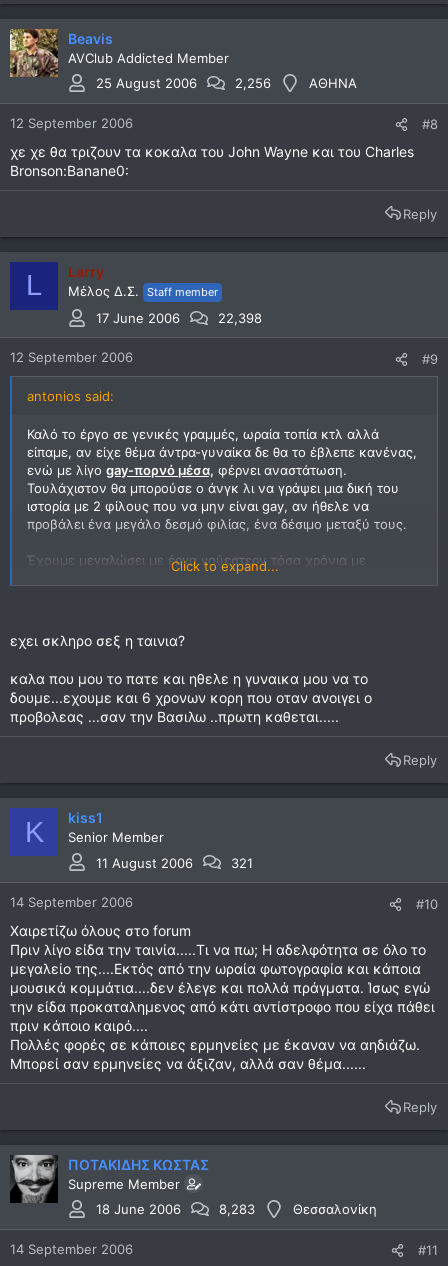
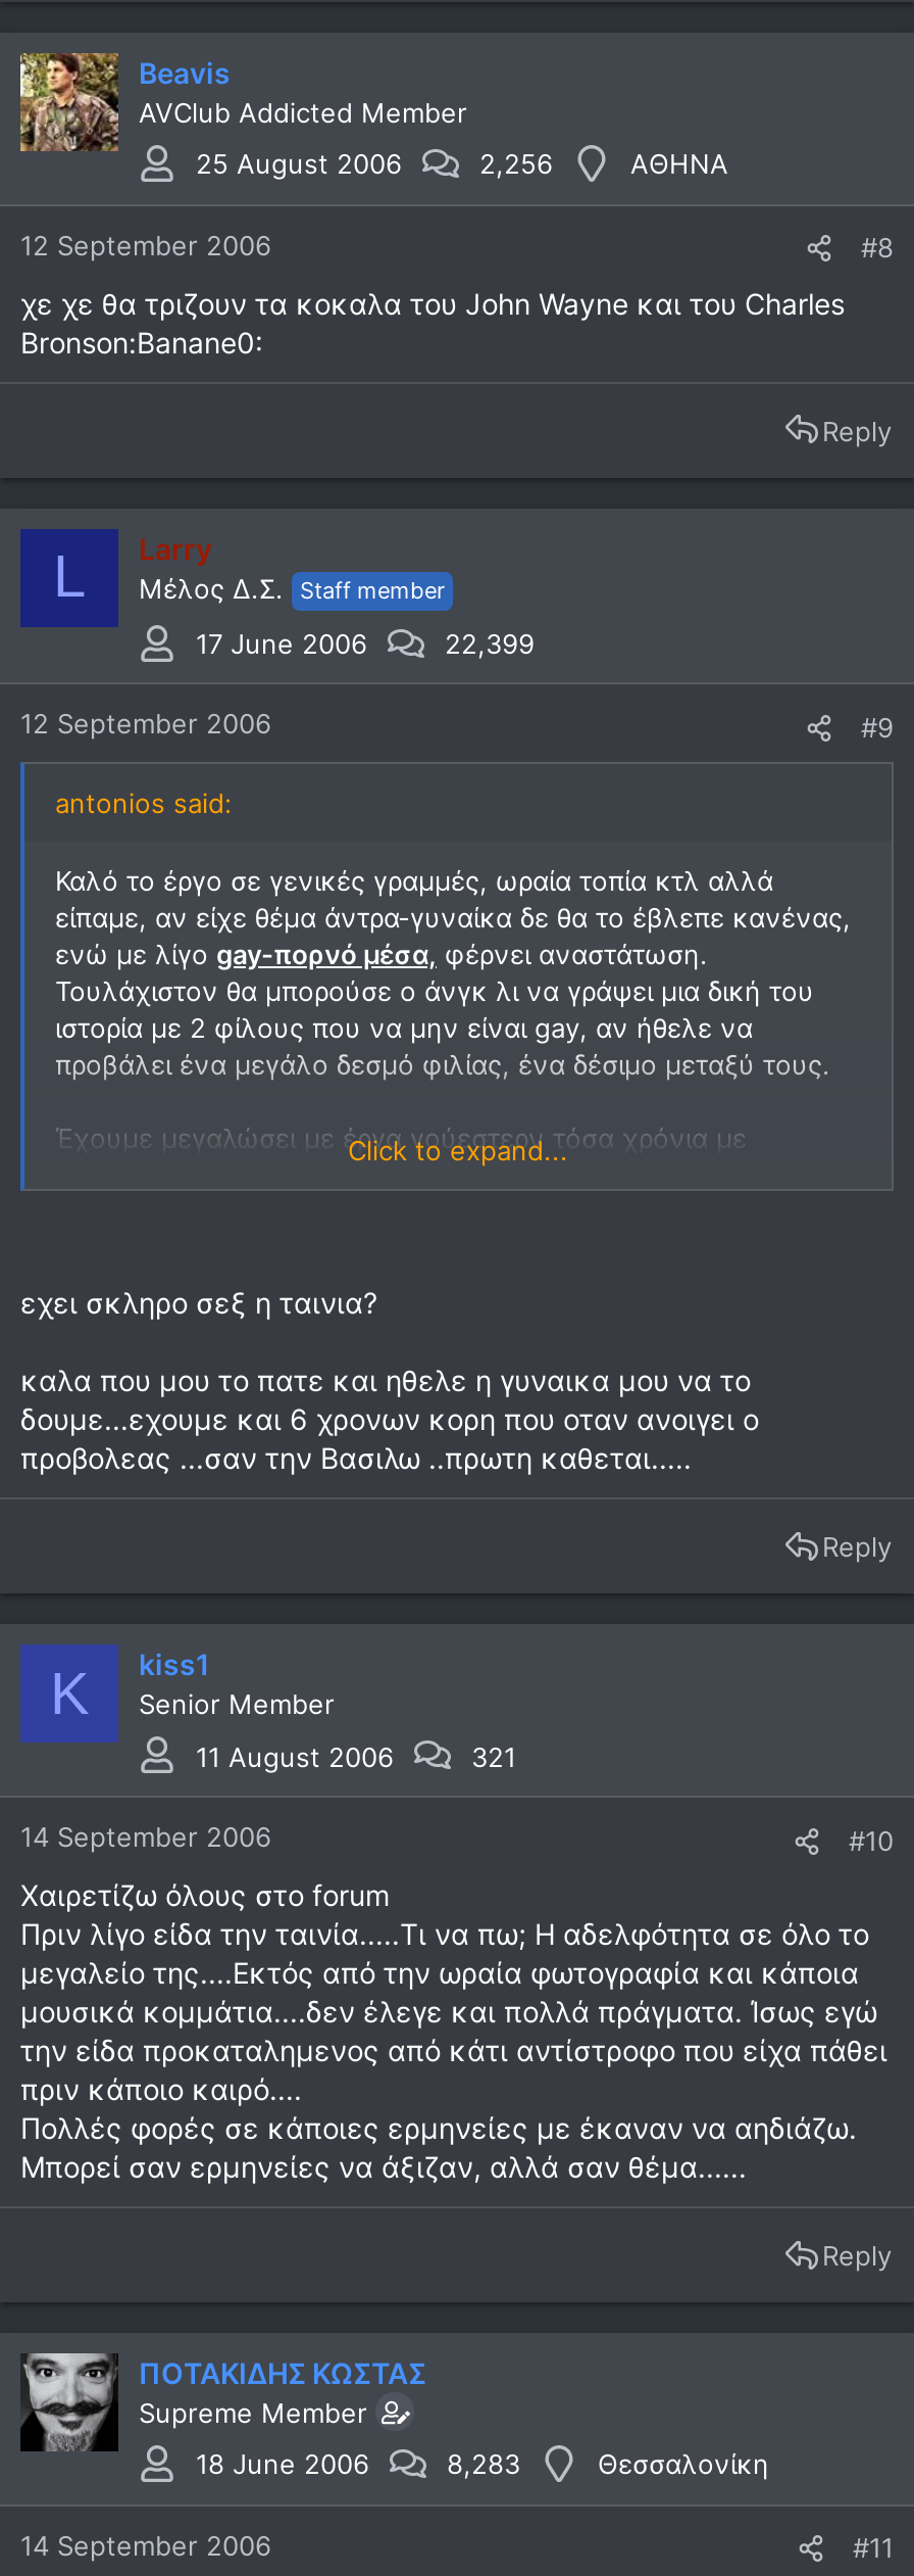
- 22,398
+ 22,399
